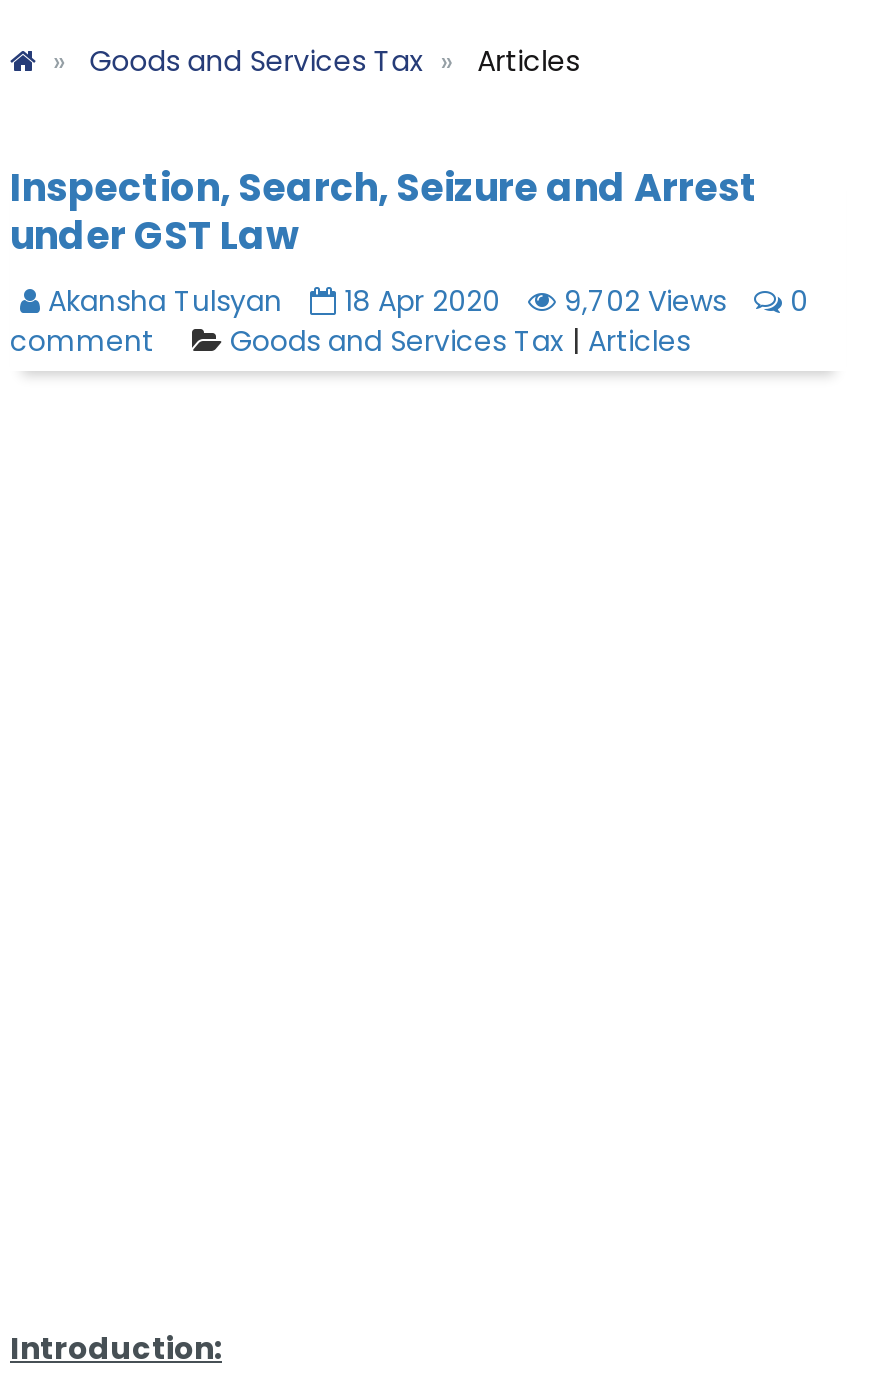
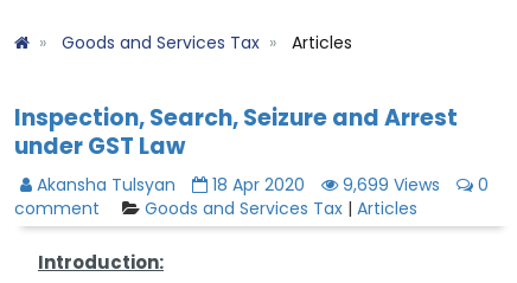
- Akansha Tulsyan 18 Apr 2020 9,702 Views 0
+ Akansha Tulsyan 18 Apr 2020 9,699 Views 0
